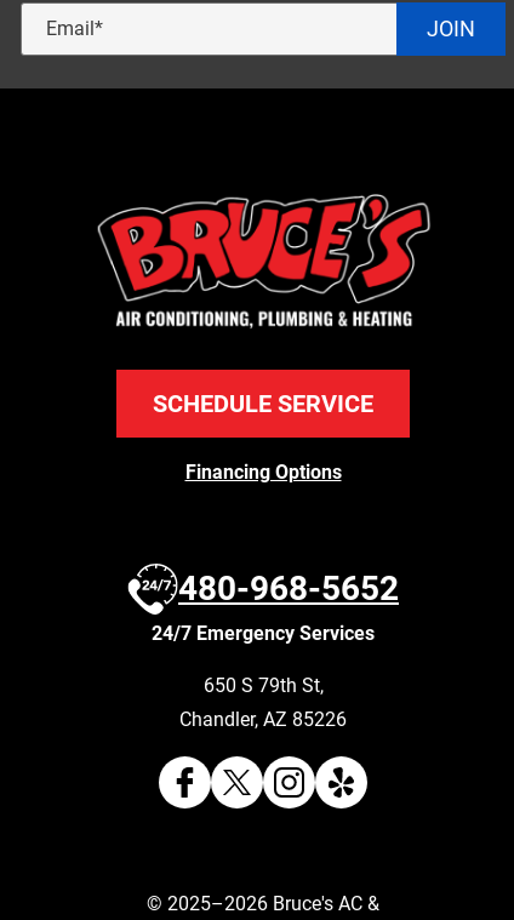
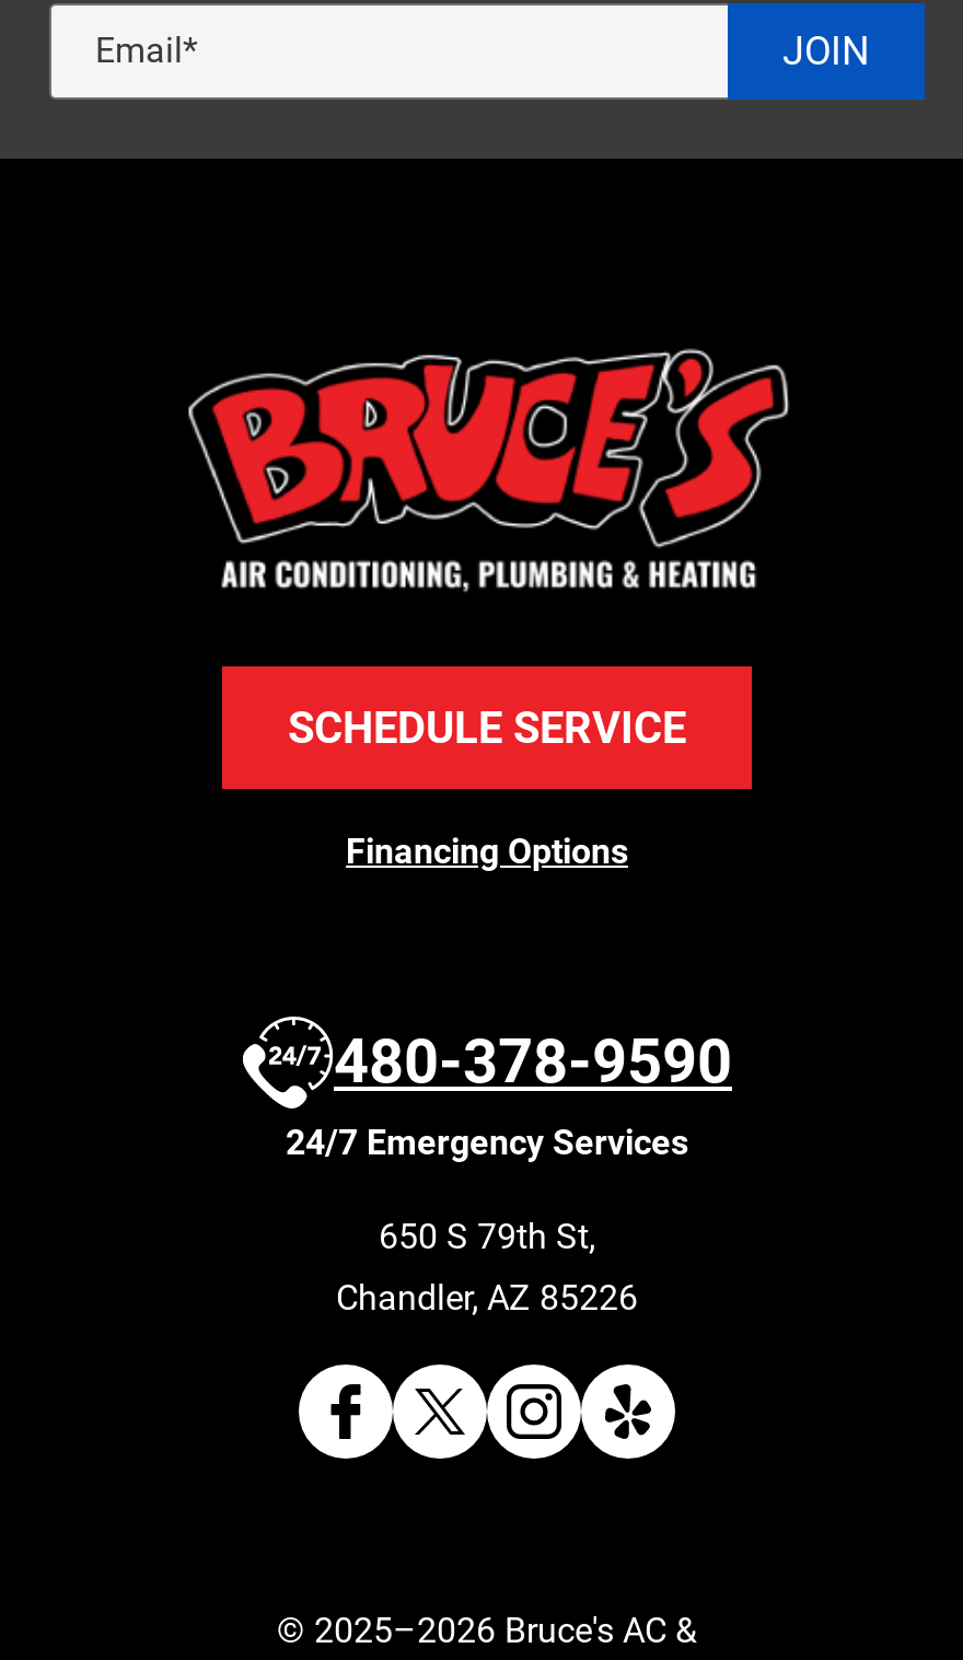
- 480-968-5652
+ 480-378-9590
